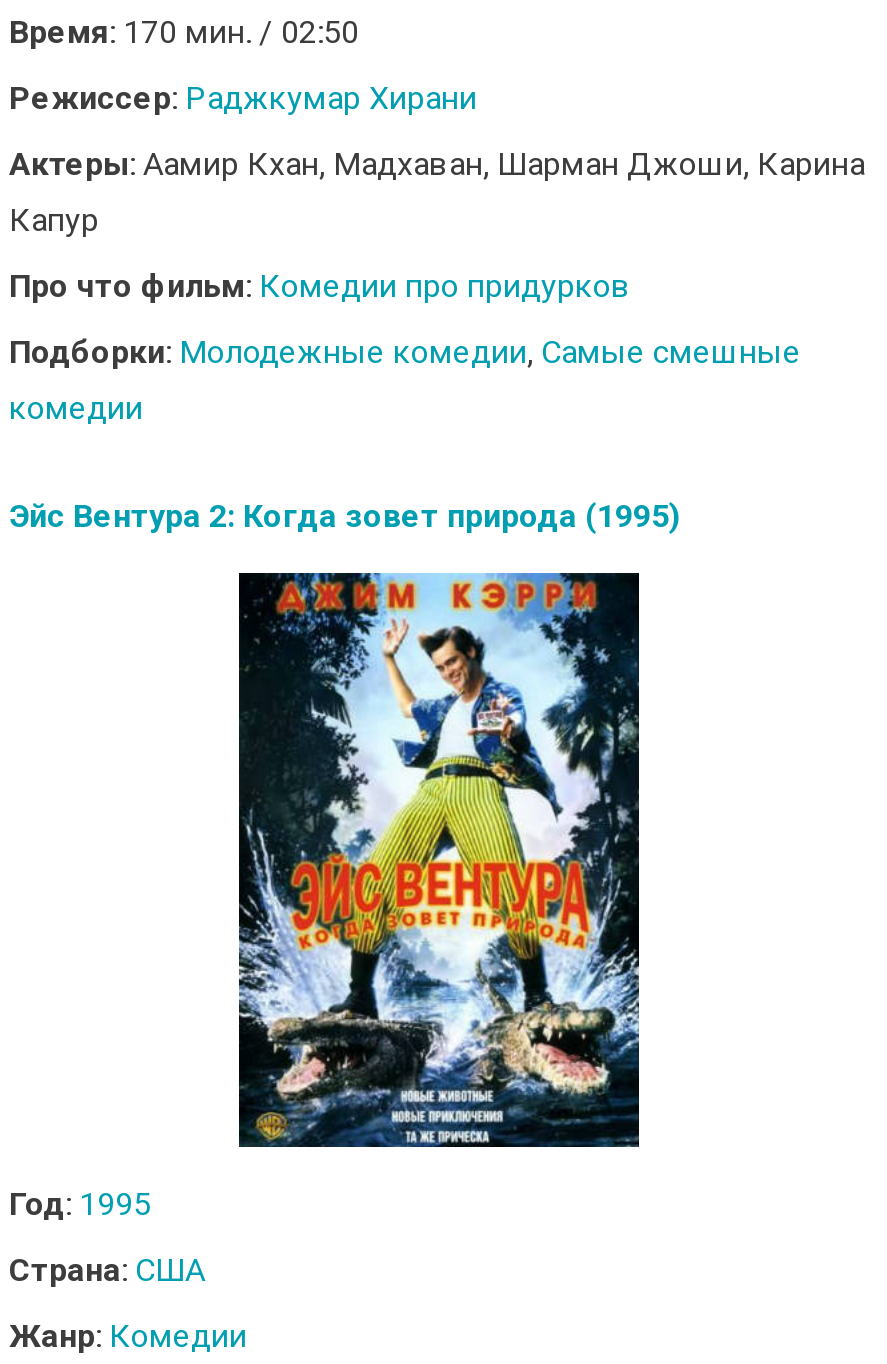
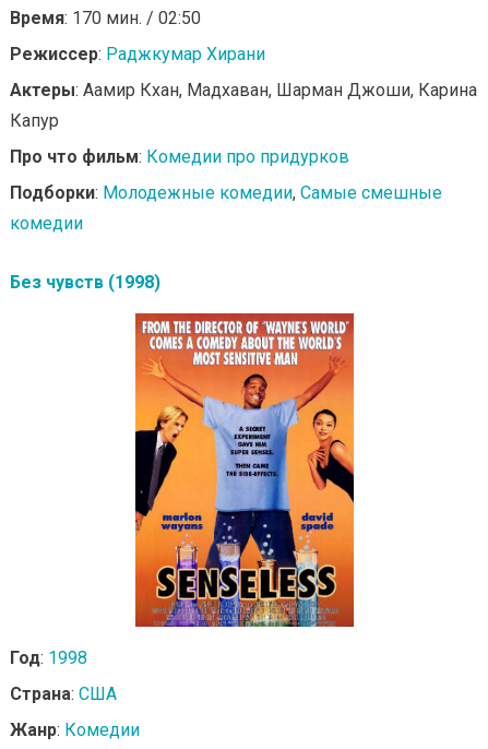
- Эйс Вентура 2: Когда зовет природа (1995)
+ Без чувств (1998)

- [image]
+ [image]

- Год: 1995
+ Год: 1998
